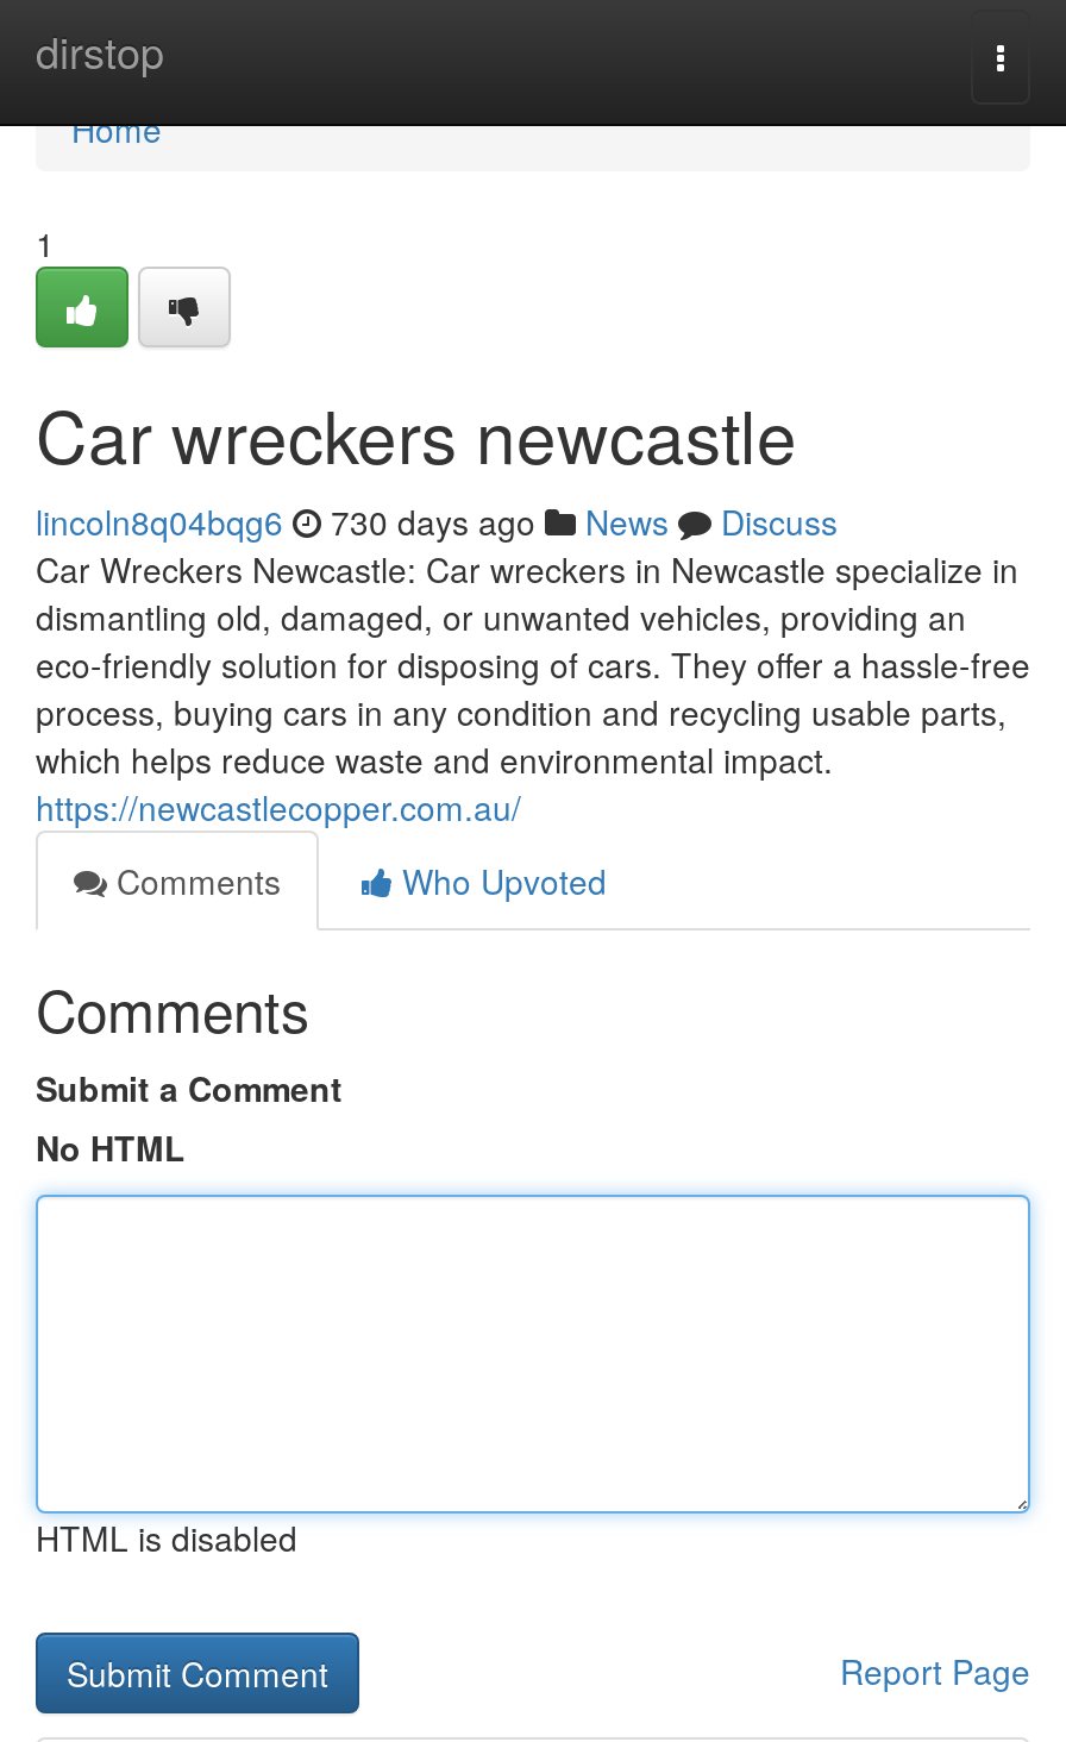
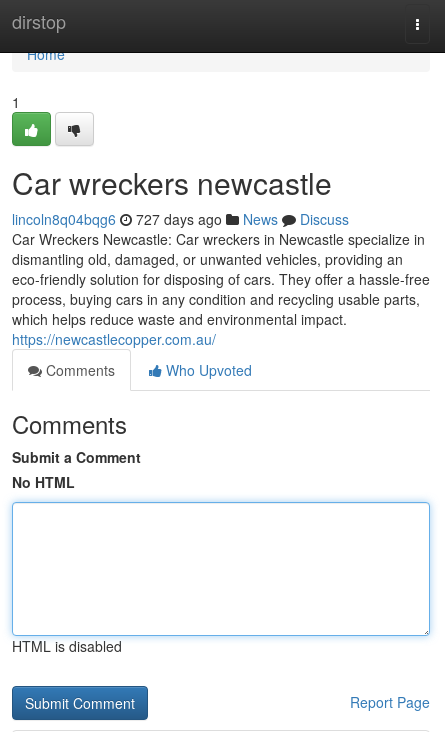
- lincoln8q04bqg6 730 days ago News Discuss
+ lincoln8q04bqg6 727 days ago News Discuss
